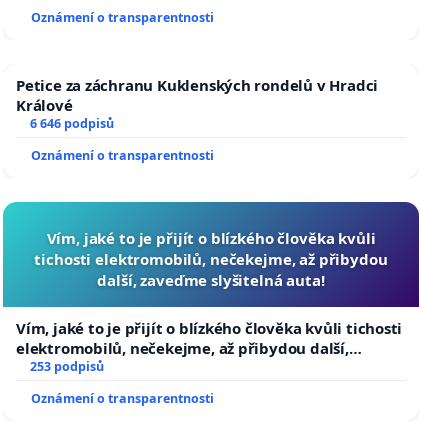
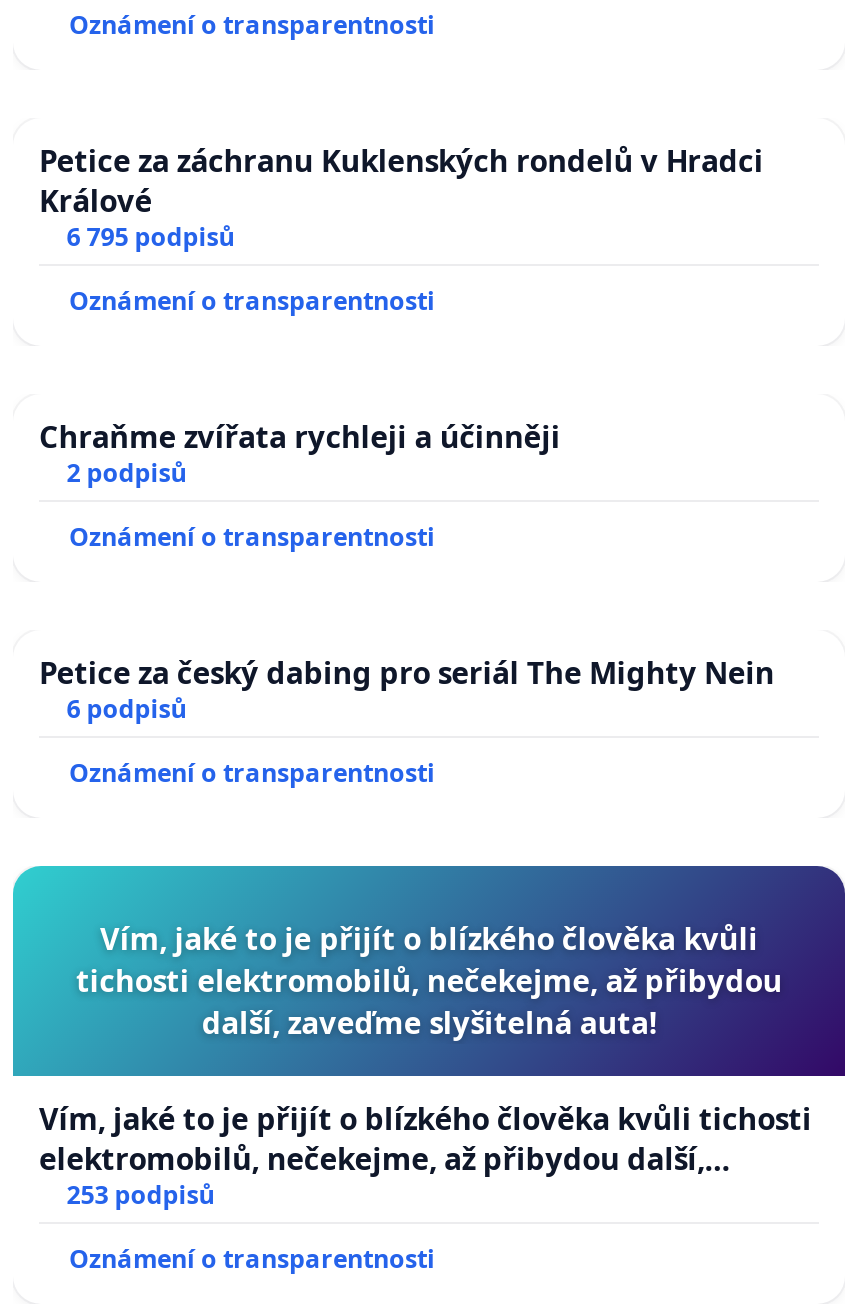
- 6 646 podpisů
+ 6 795 podpisů
+ Oznámení o transparentnosti
+ Chraňme zvířata rychleji a účinněji
+ 2 podpisů
+ Oznámení o transparentnosti
+ Petice za český dabing pro seriál The Mighty Nein
+ 6 podpisů
